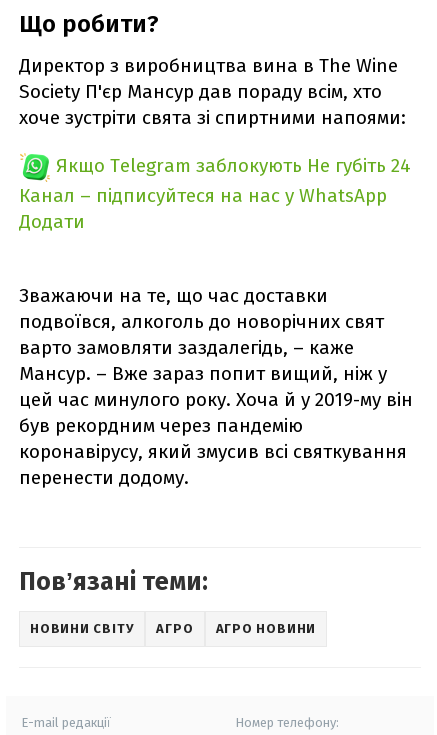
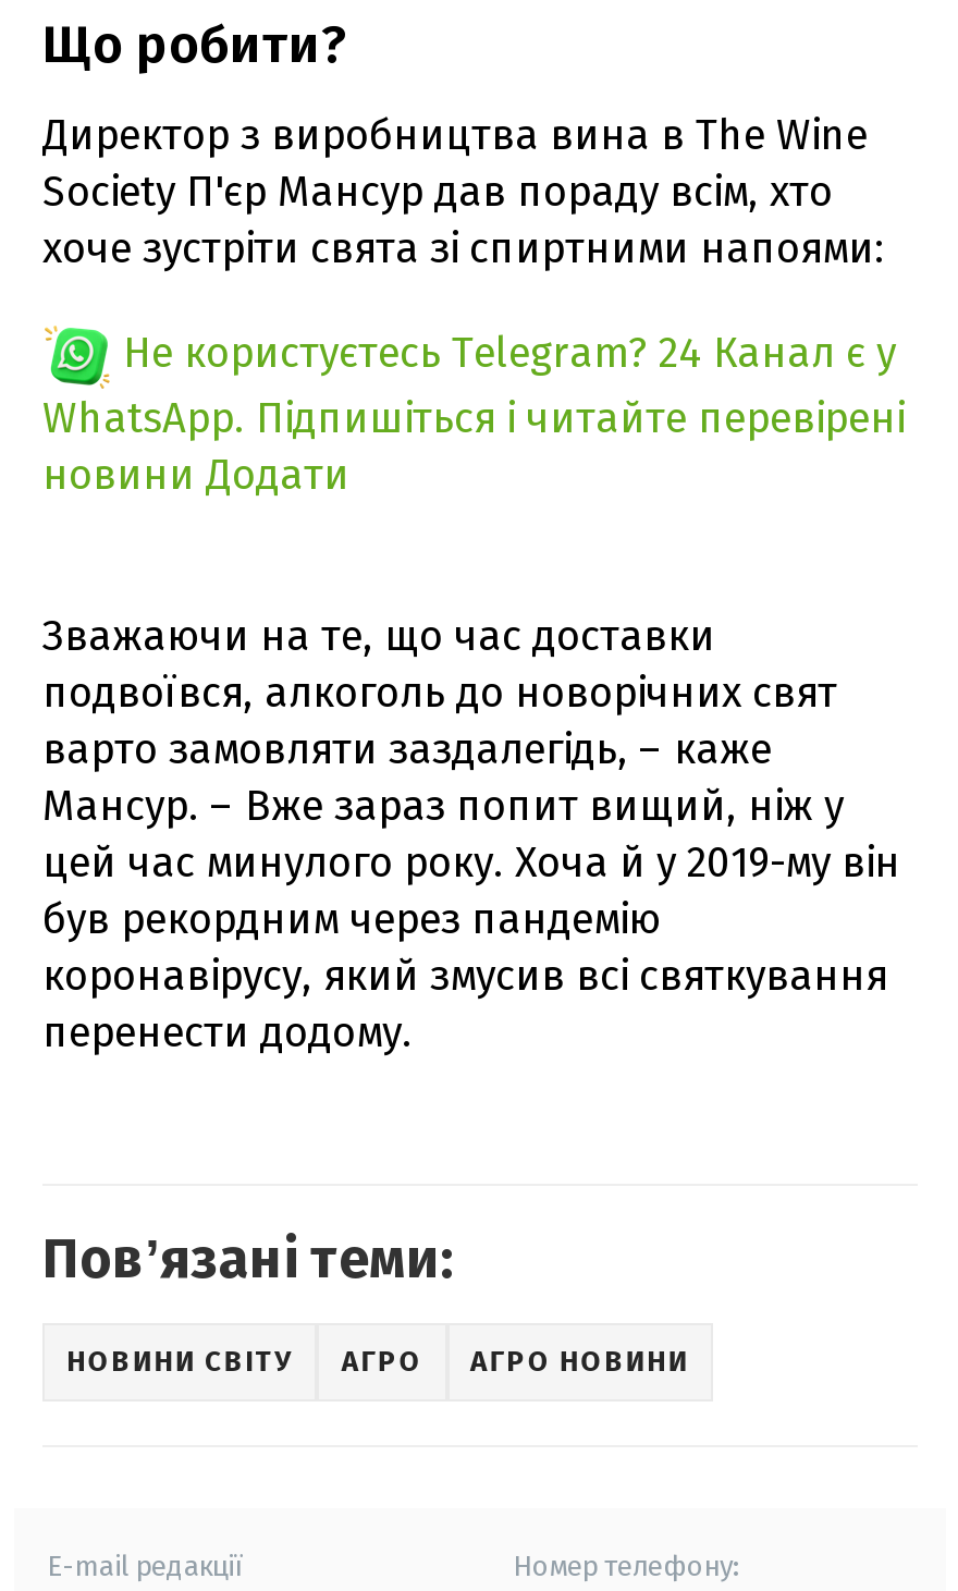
- Якщо Telegram заблокують Не губіть 24
- Канал – підписуйтеся на нас у WhatsApp
- Додати
+ Не користуєтесь Telegram? 24 Канал є у
+ WhatsApp. Підпишіться і читайте перевірені
+ новини Додати
